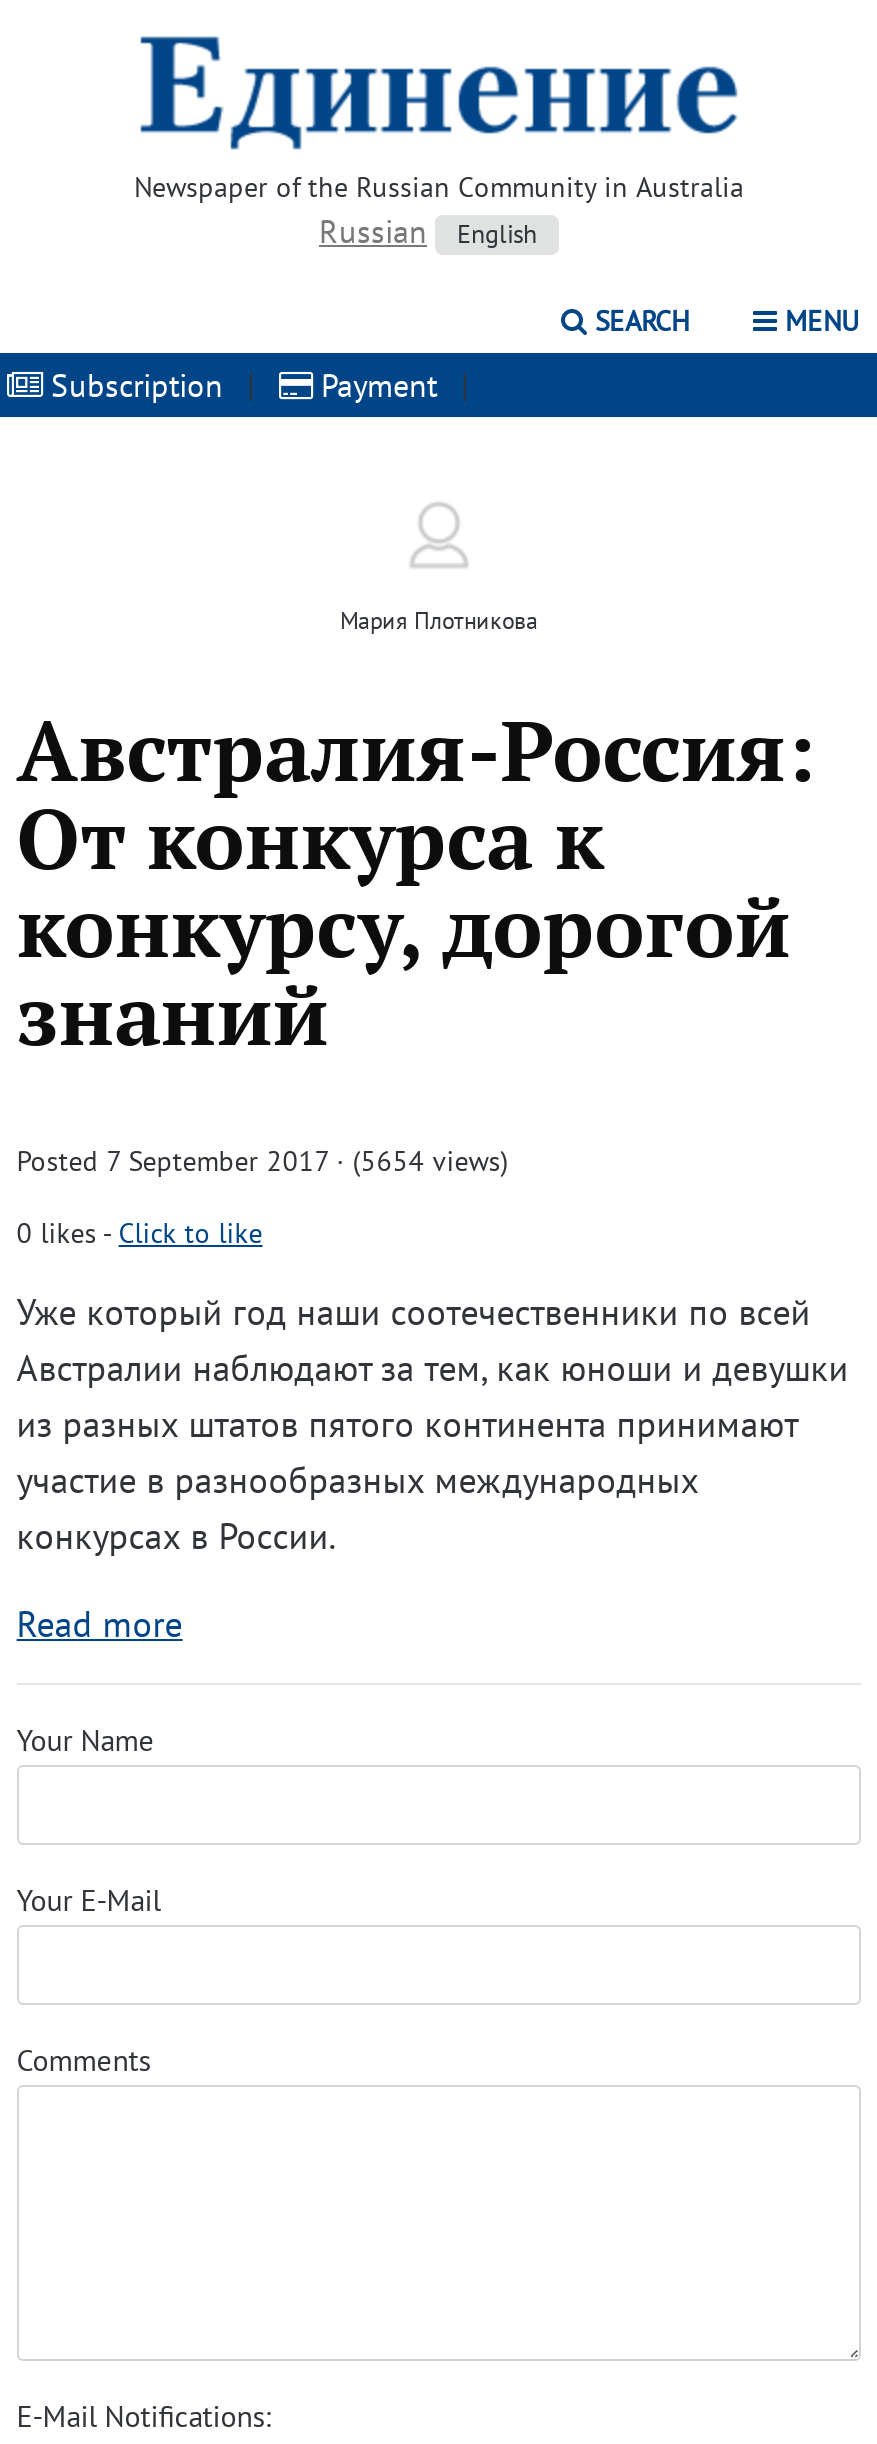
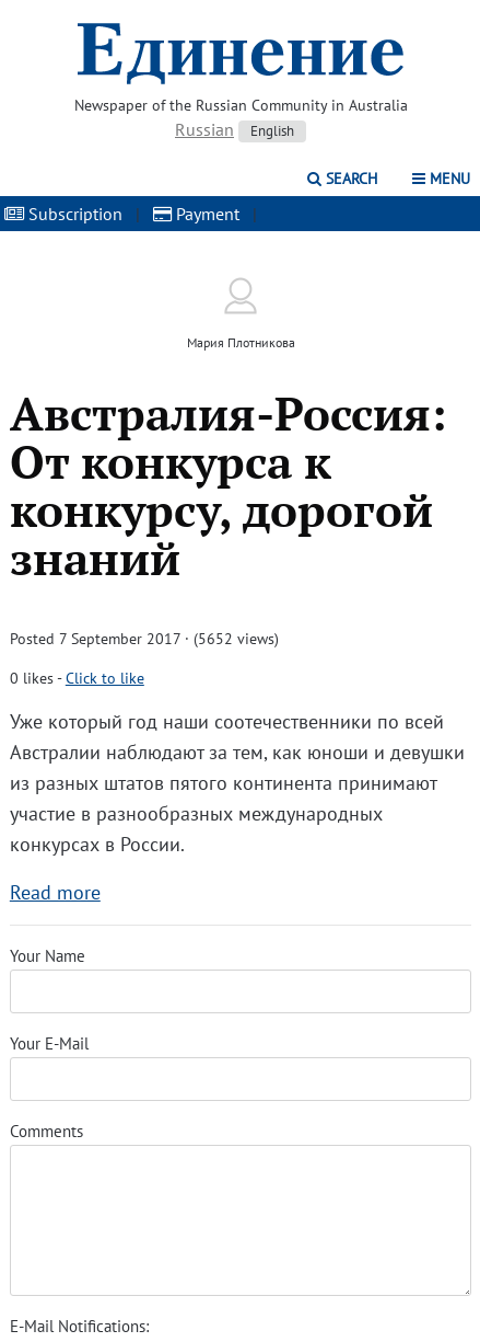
- Posted 7 September 2017 · (5654 views)
+ Posted 7 September 2017 · (5652 views)
